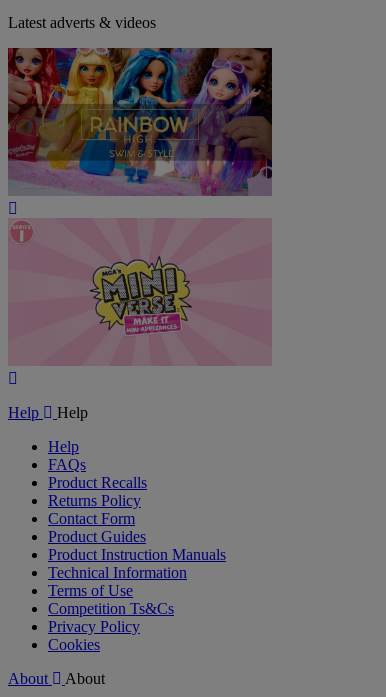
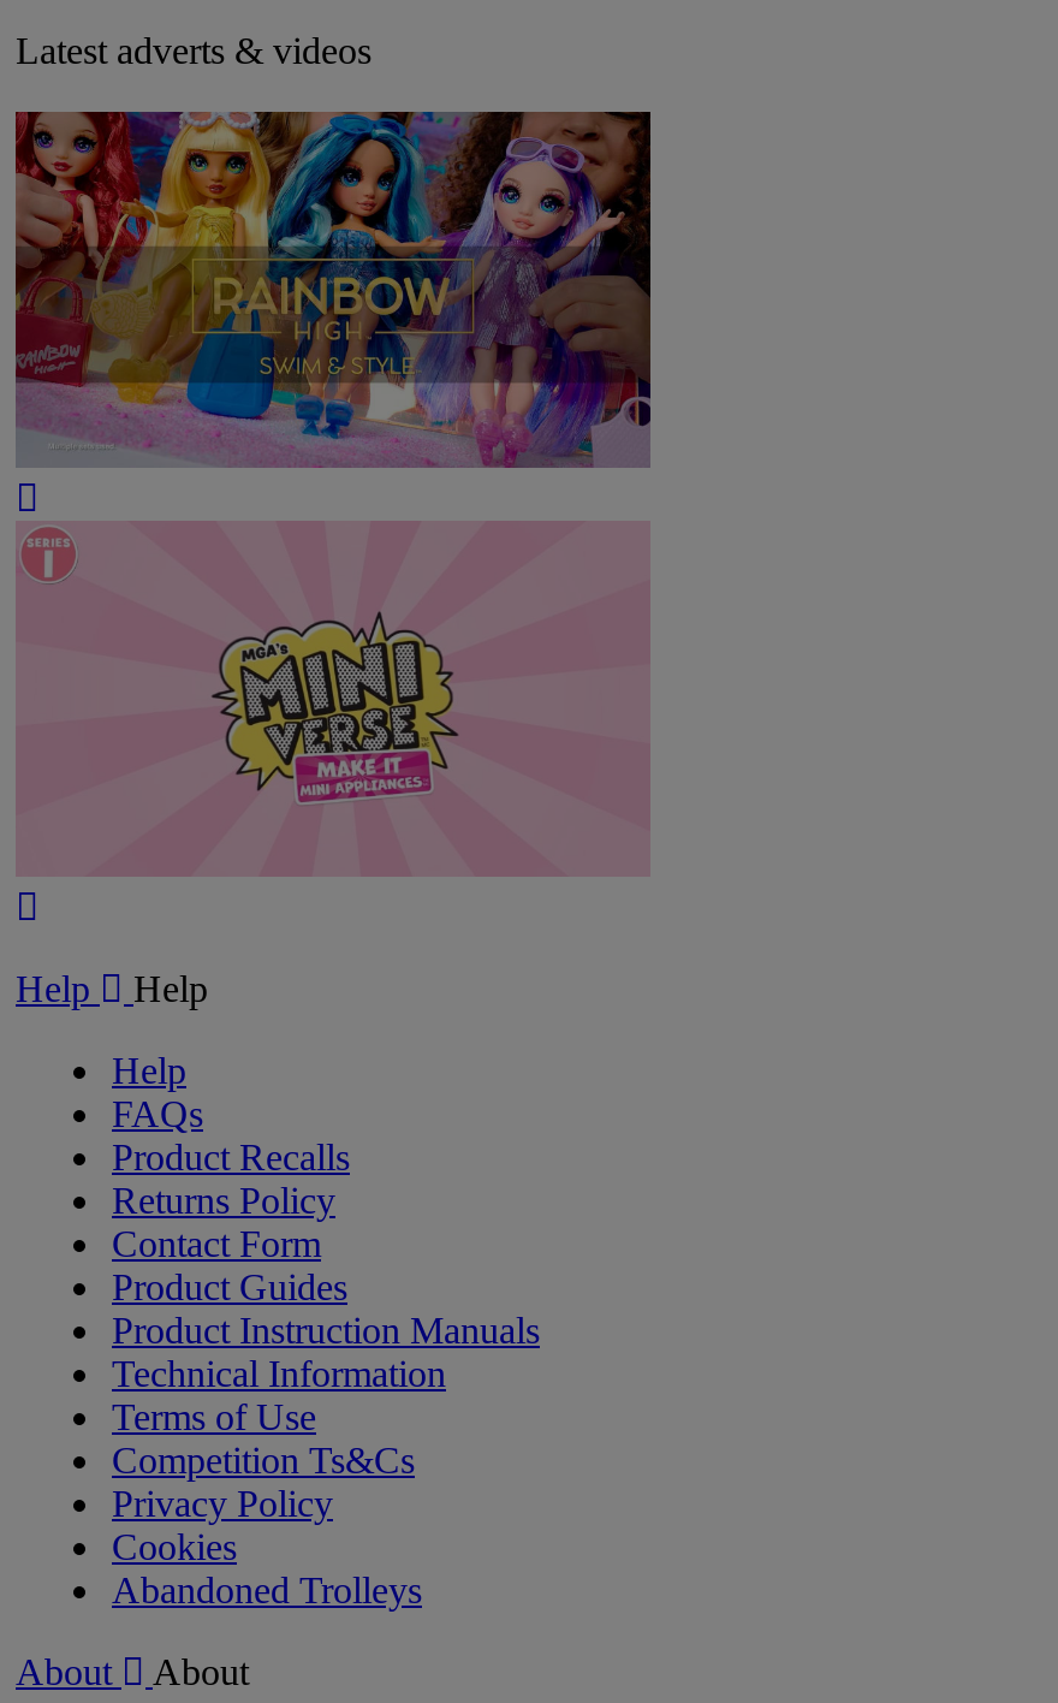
+ Abandoned Trolleys
